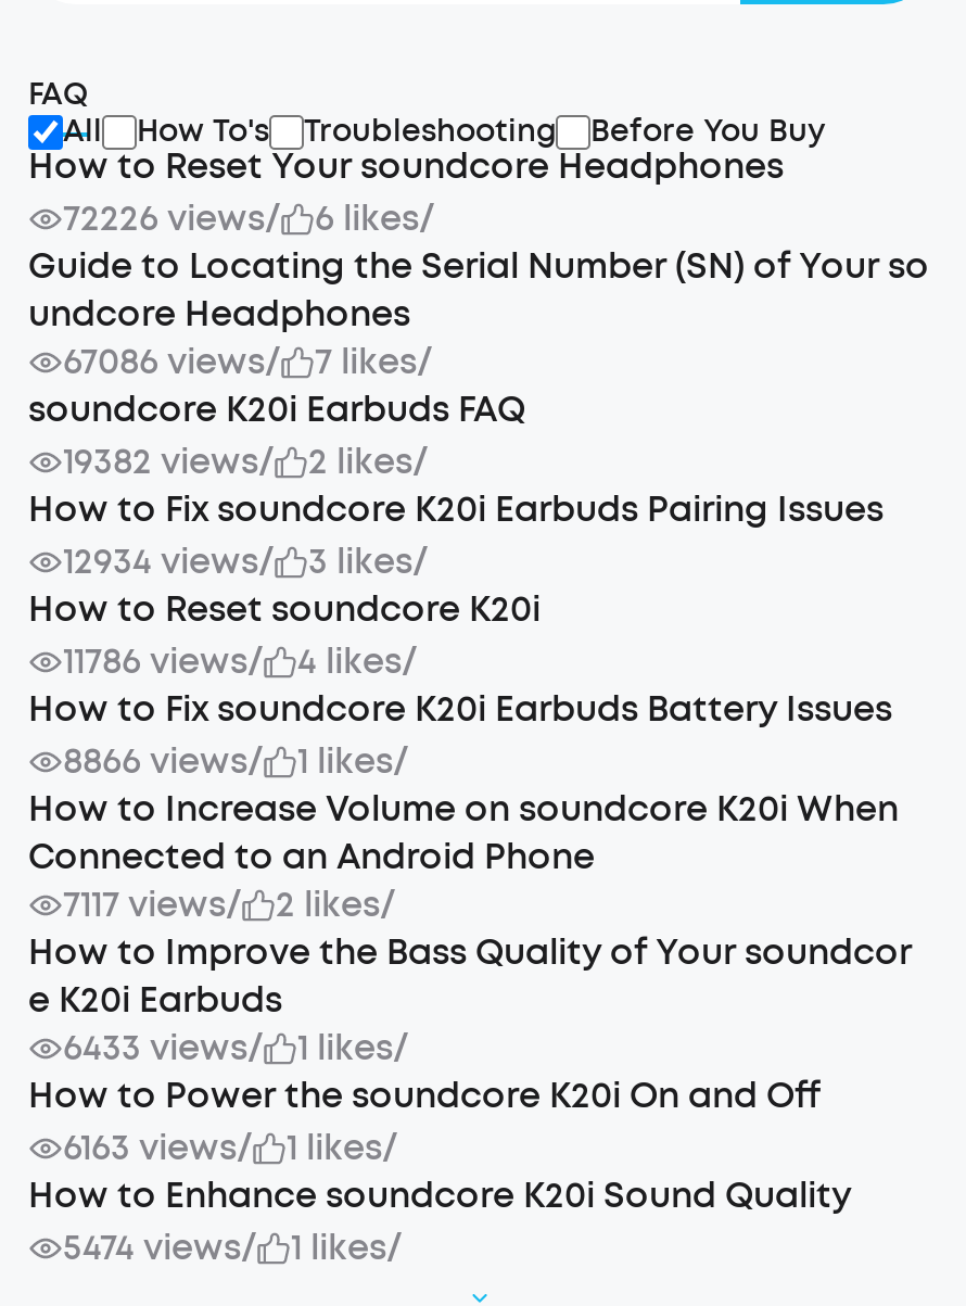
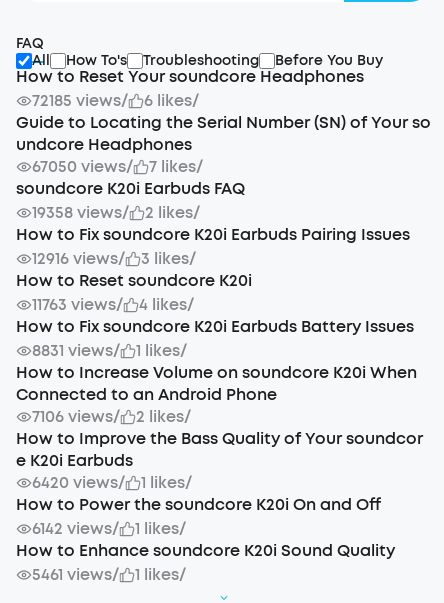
- 72226 views/
+ 72185 views/

- 67086 views/ 7 likes/
+ 67050 views/ 7 likes/

- 19382 views/ 2 likes/
+ 19358 views/ 2 likes/

- 12934 views/
+ 12916 views/

- 11786 views/
+ 11763 views/

- 8866 views/
+ 8831 views/

- 7117 views/ 2 likes/
+ 7106 views/ 2 likes/

- 6433 views/
+ 6420 views/

- 6163 views/
+ 6142 views/

- 5474 views/
+ 5461 views/
